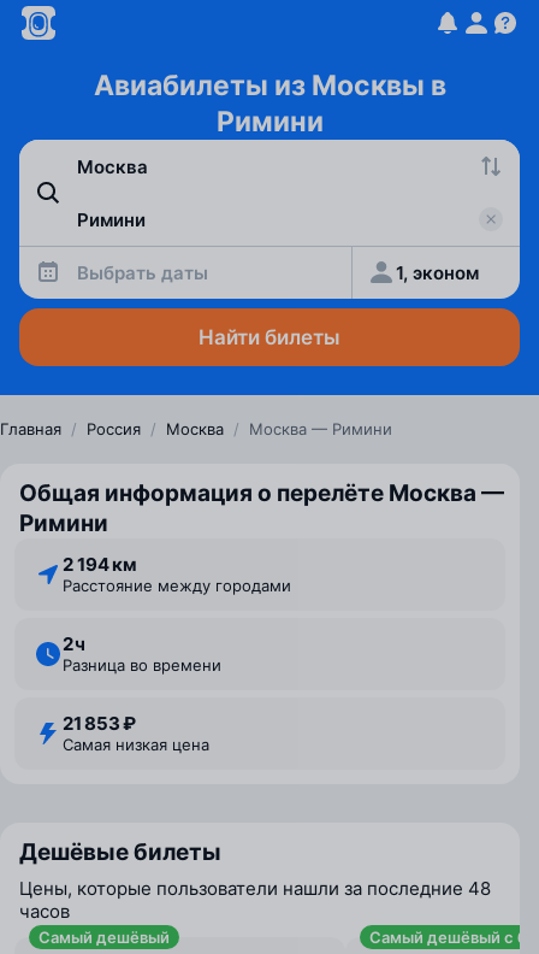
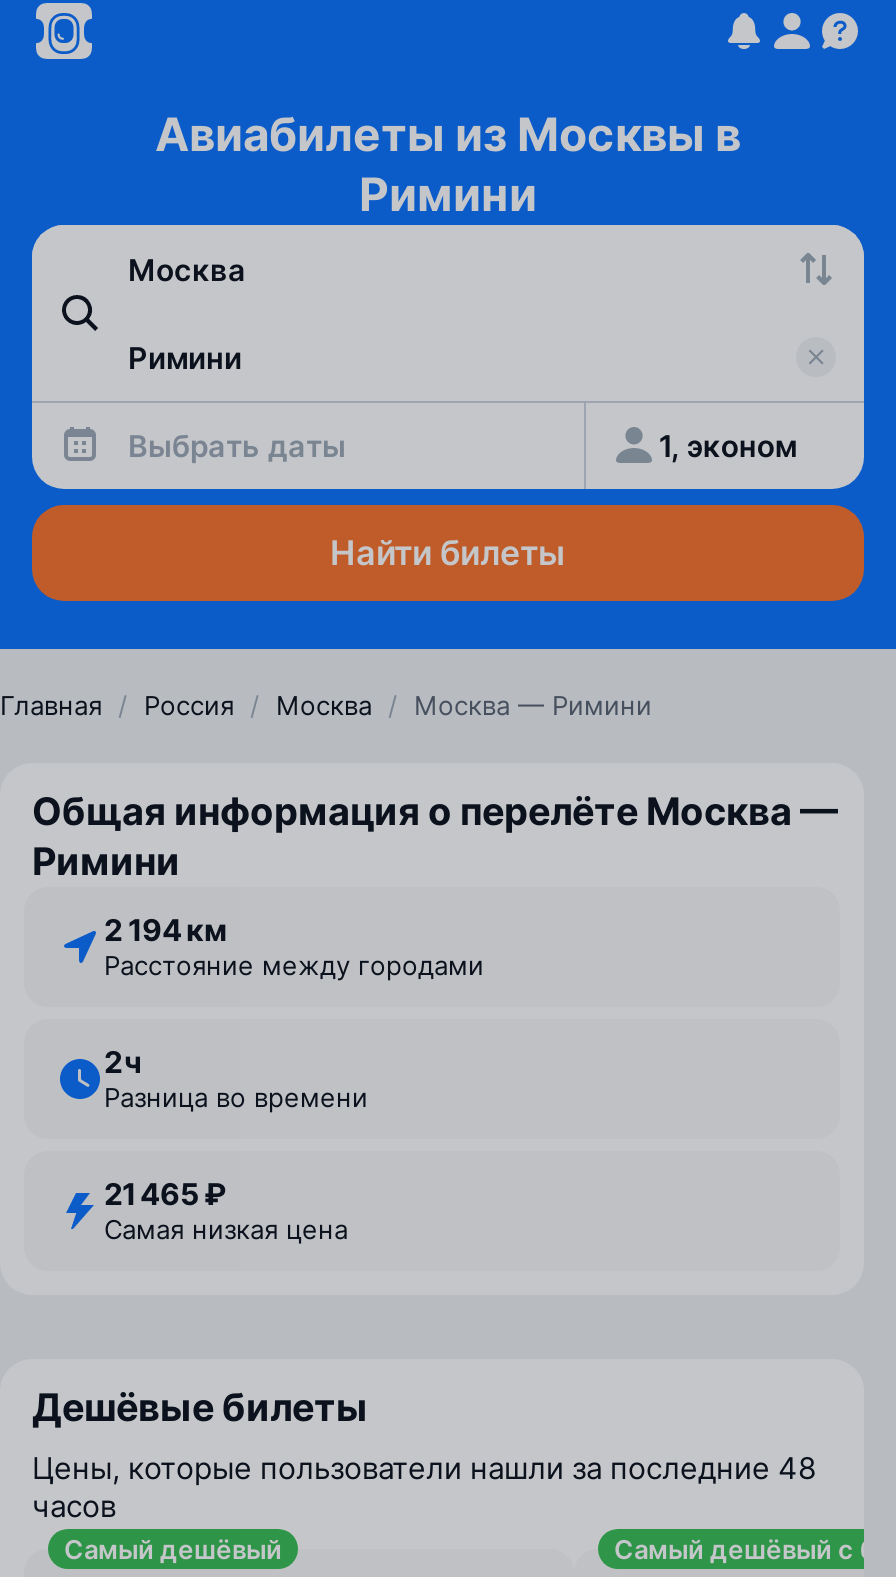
- 21 853 ₽
+ 21 465 ₽
